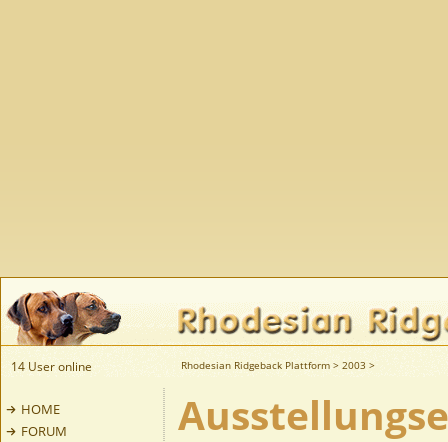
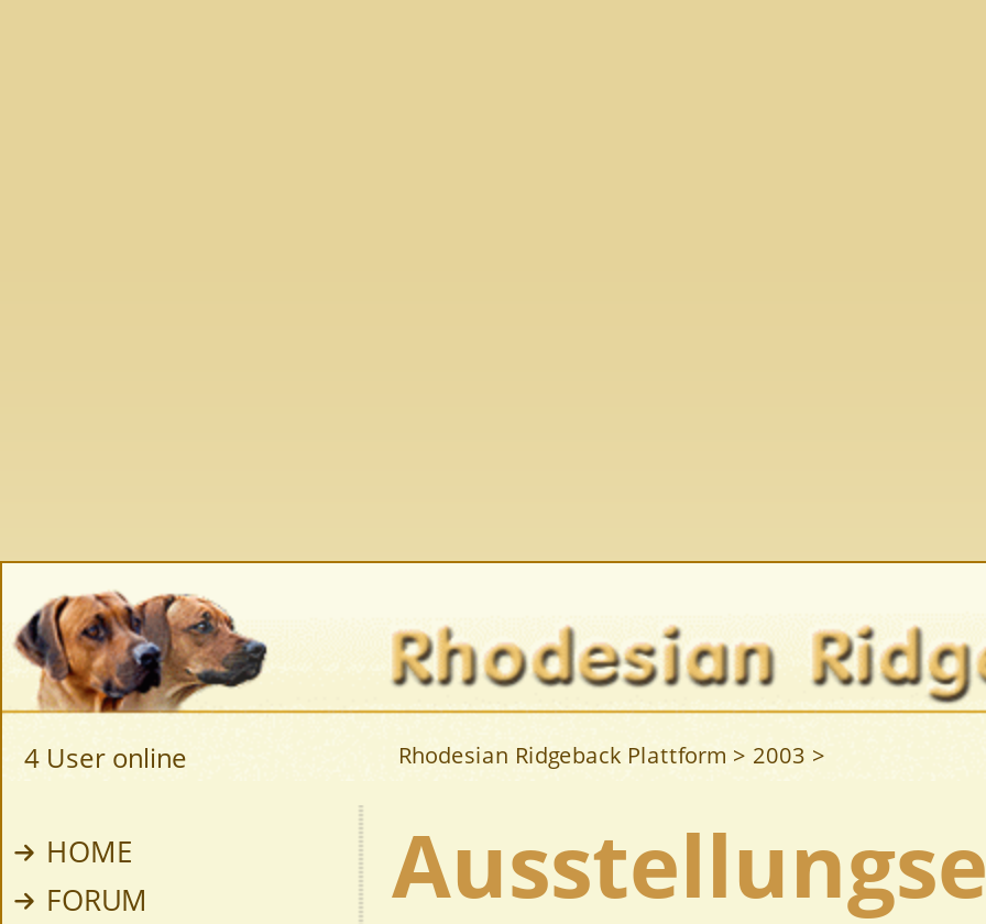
- 14 User online
+ 4 User online
